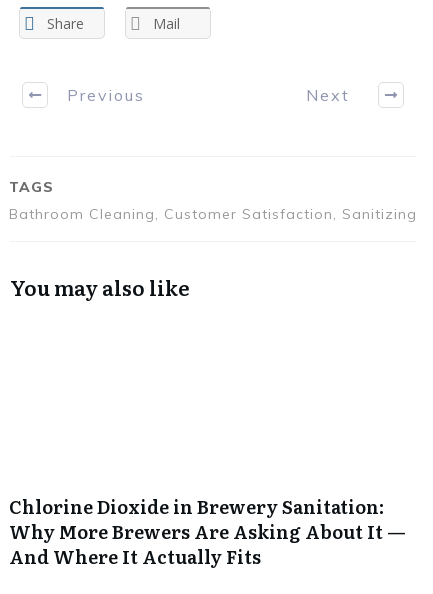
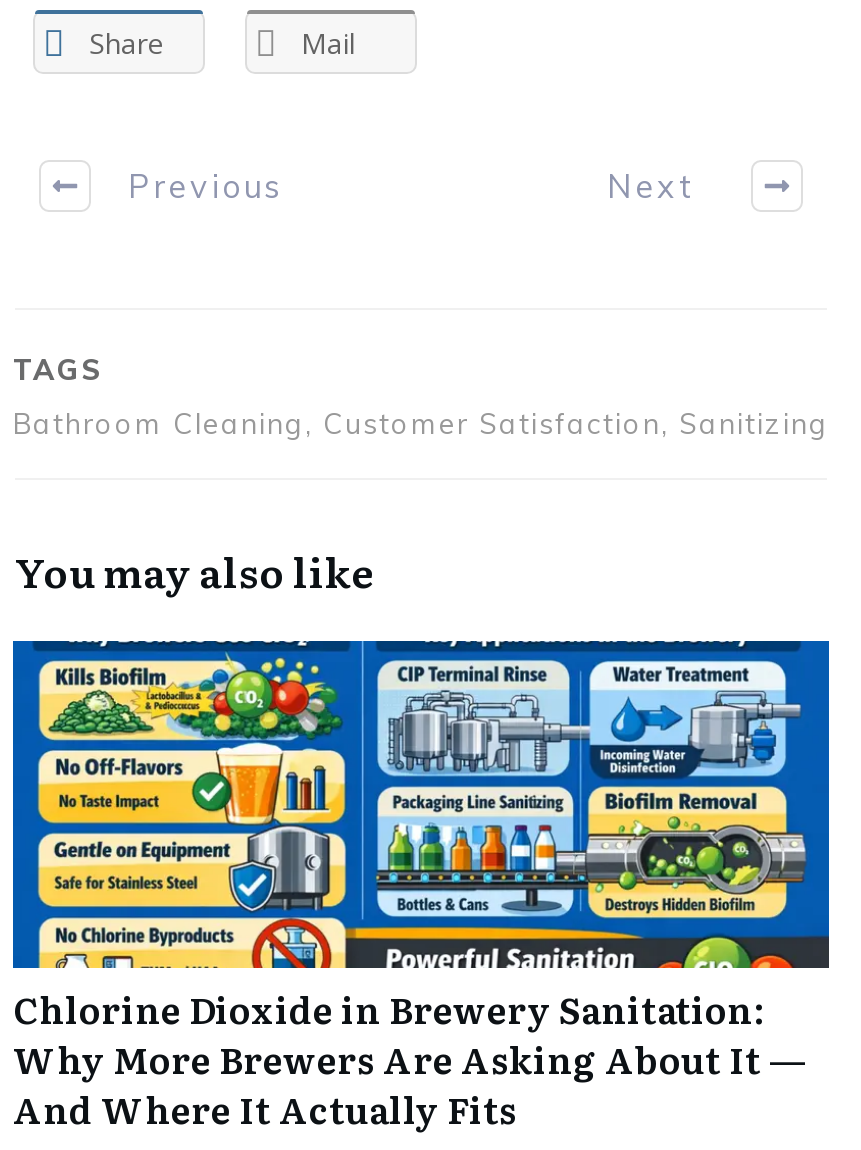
+ [image]
